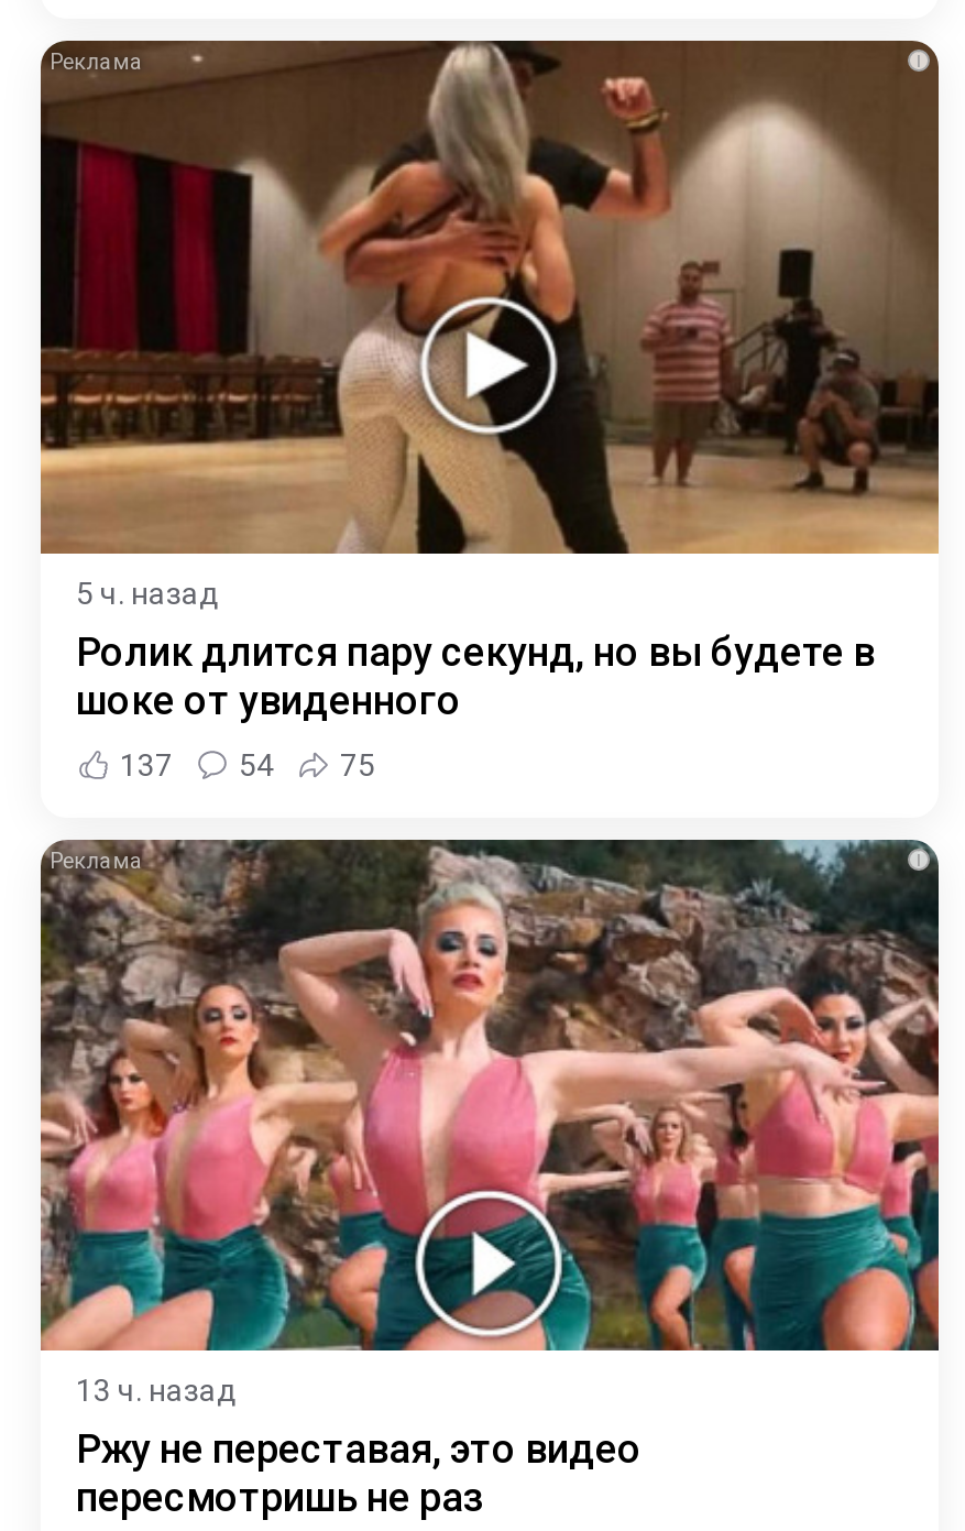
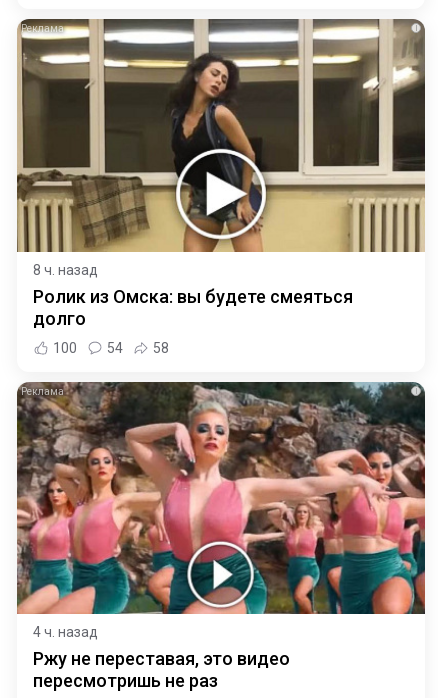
- [image]
- 5 ч. назад
- Ролик длится пару секунд, но вы будете в
- шоке от увиденного
+ [image]
+ 8 ч. назад
+ Ролик из Омска: вы будете смеяться
+ долго

- 137
+ 100

- 75
+ 58

- 13 ч. назад
+ 4 ч. назад
